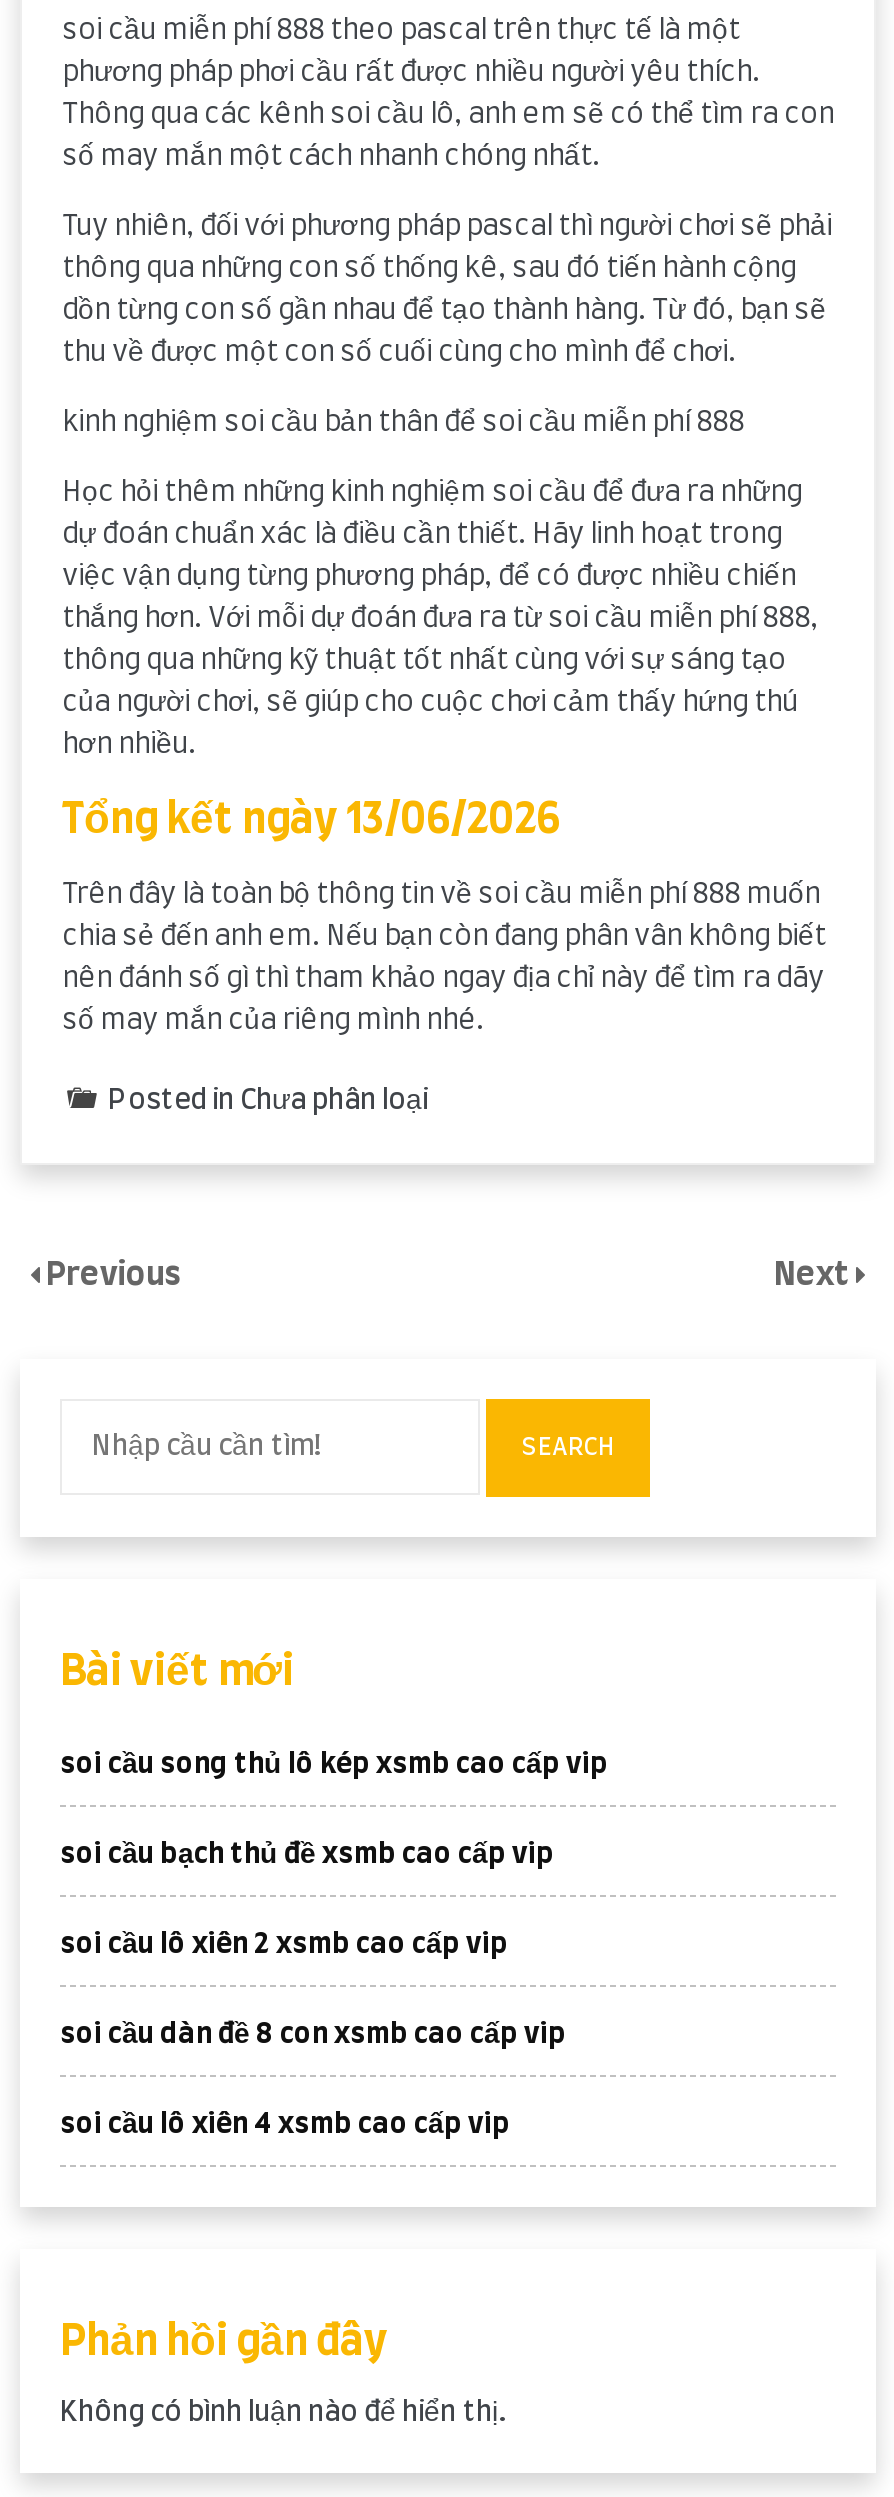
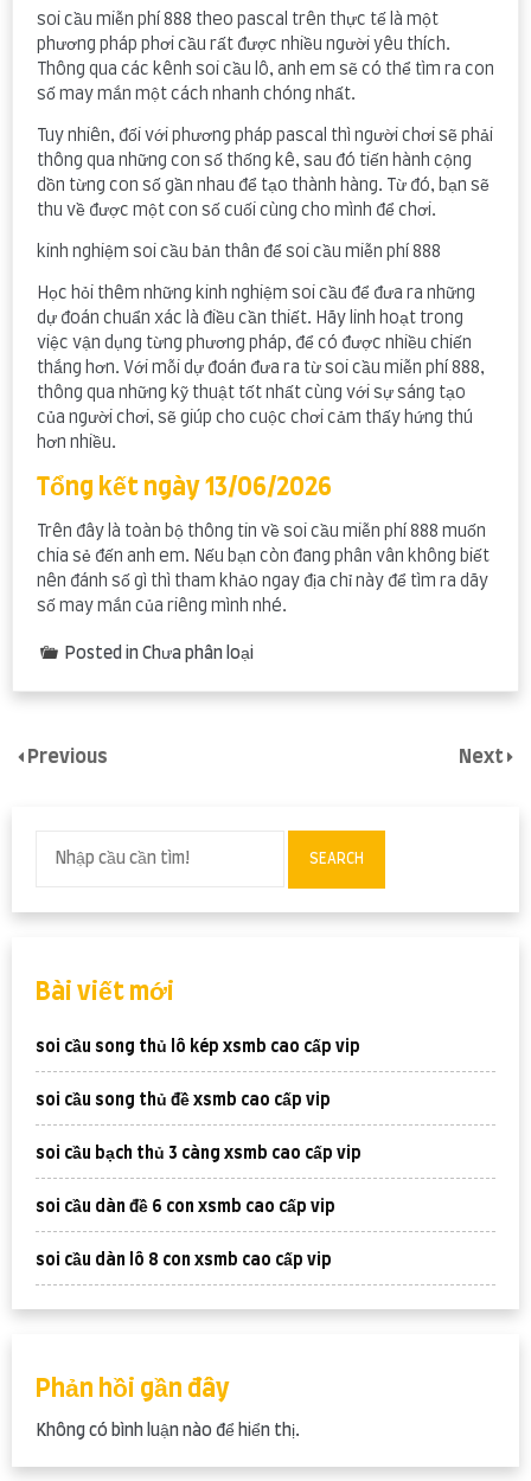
- soi cầu bạch thủ đề xsmb cao cấp vip
+ soi cầu song thủ đề xsmb cao cấp vip

- soi cầu lô xiên 2 xsmb cao cấp vip
+ soi cầu bạch thủ 3 càng xsmb cao cấp vip

- soi cầu dàn đề 8 con xsmb cao cấp vip
+ soi cầu dàn đề 6 con xsmb cao cấp vip

- soi cầu lô xiên 4 xsmb cao cấp vip
+ soi cầu dàn lô 8 con xsmb cao cấp vip
